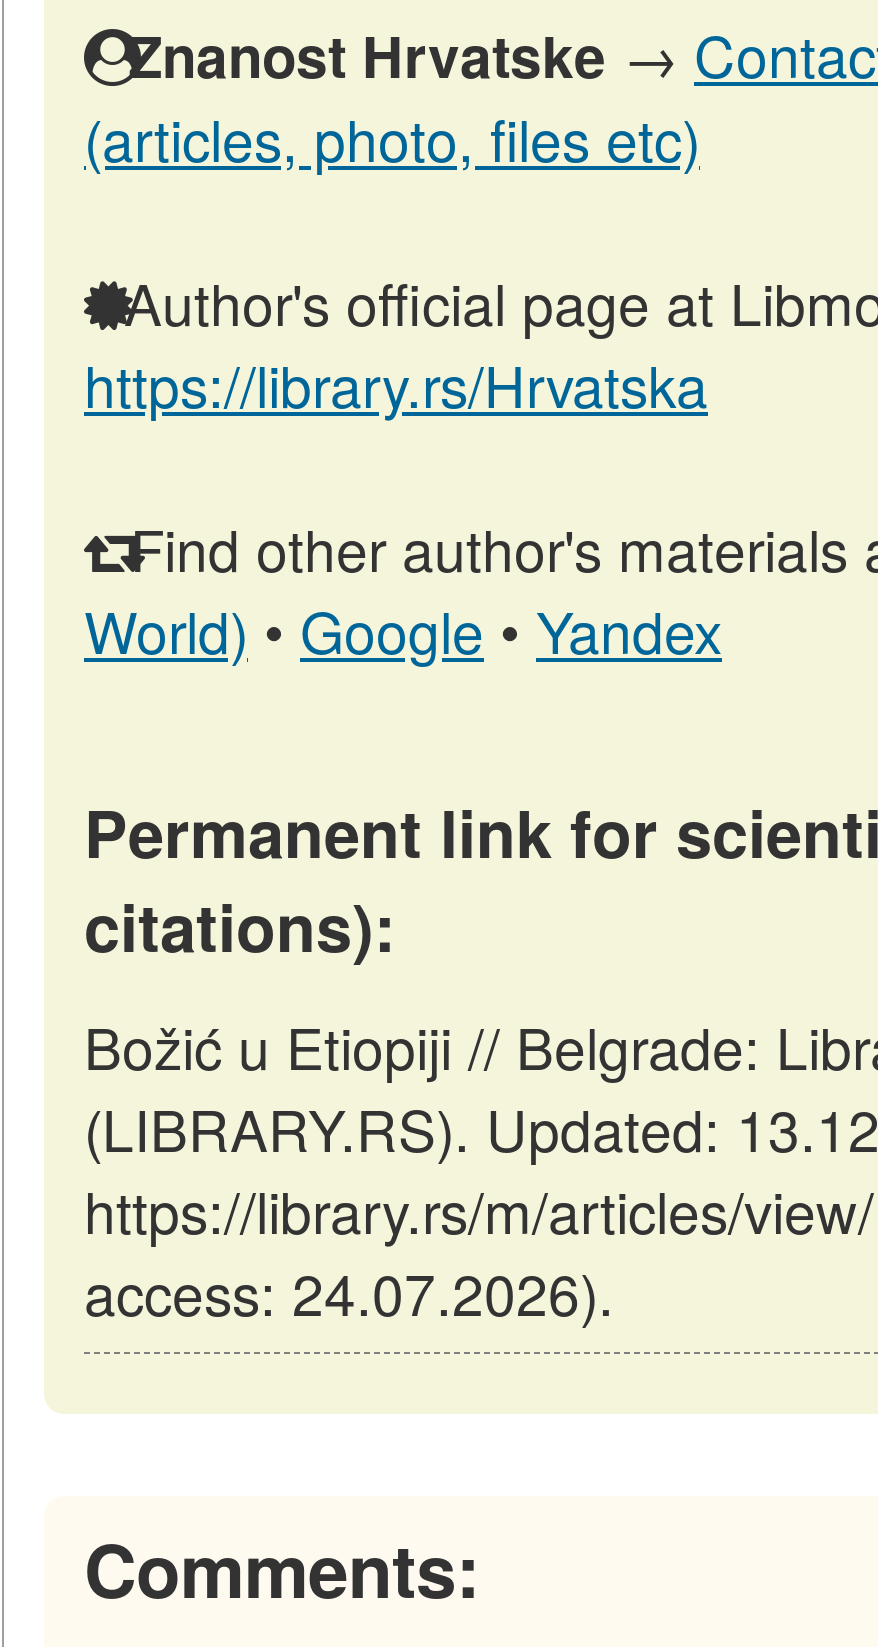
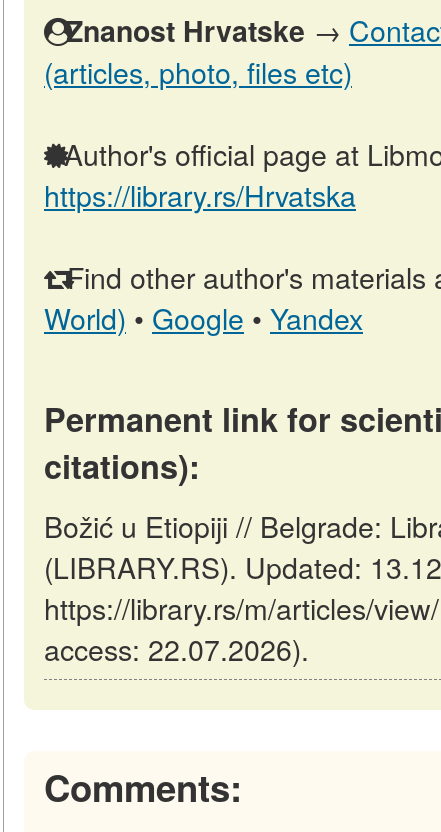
- access: 24.07.2026).
+ access: 22.07.2026).
